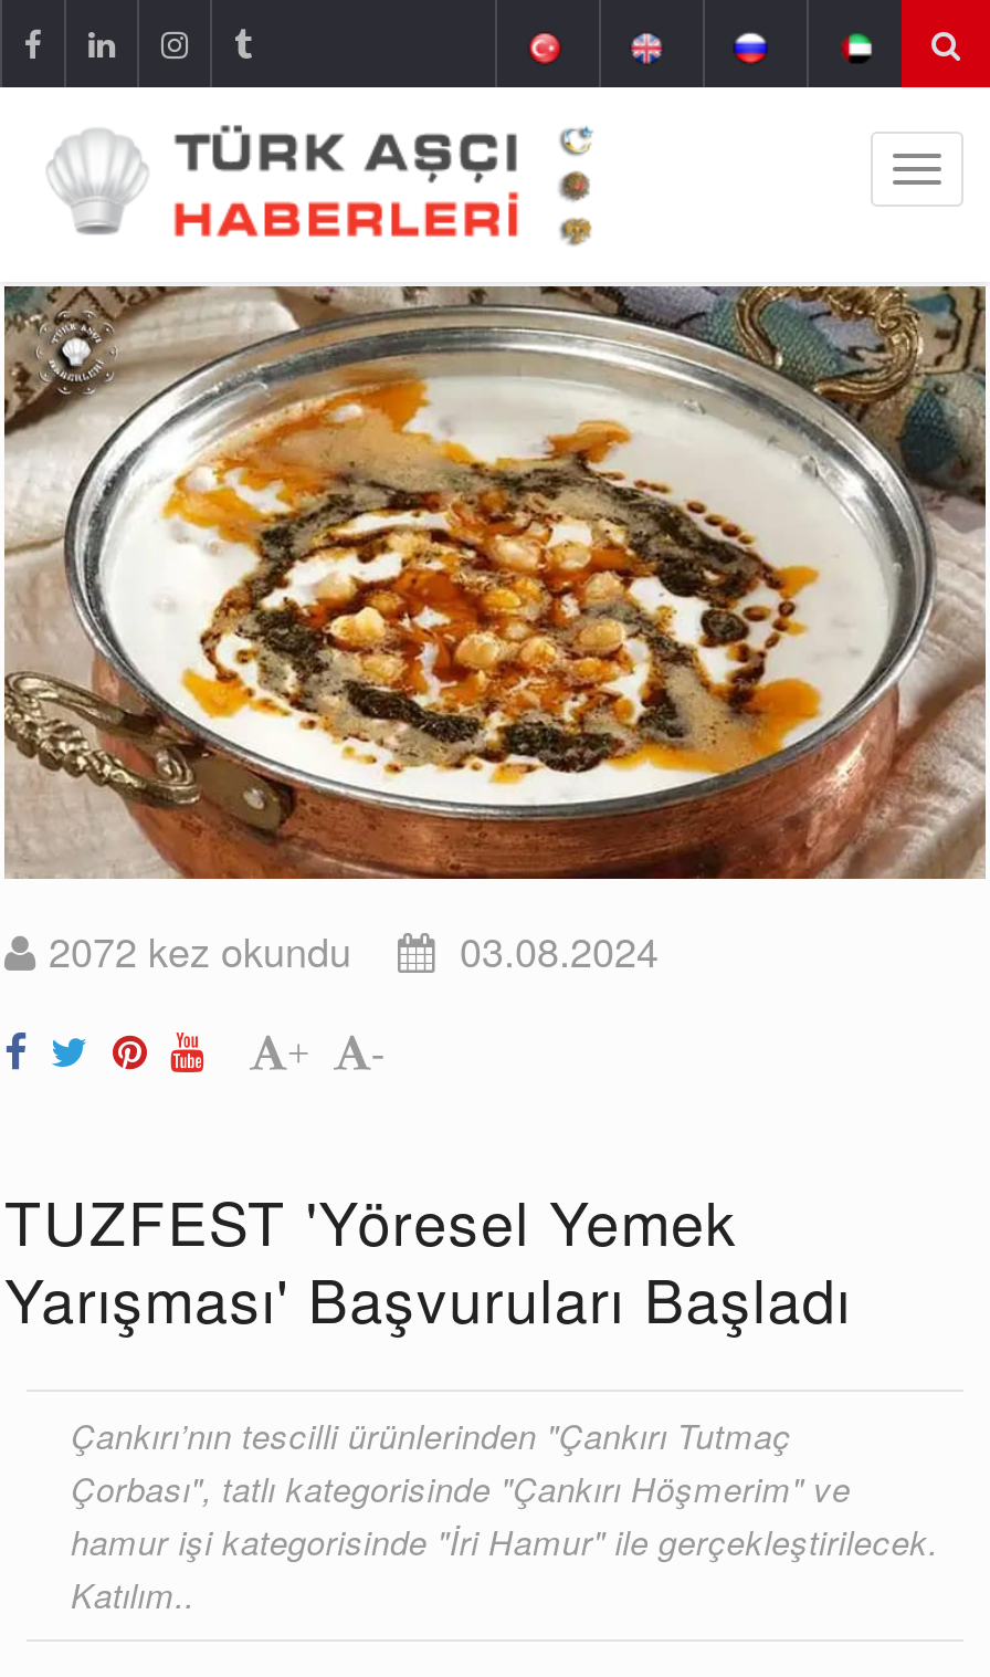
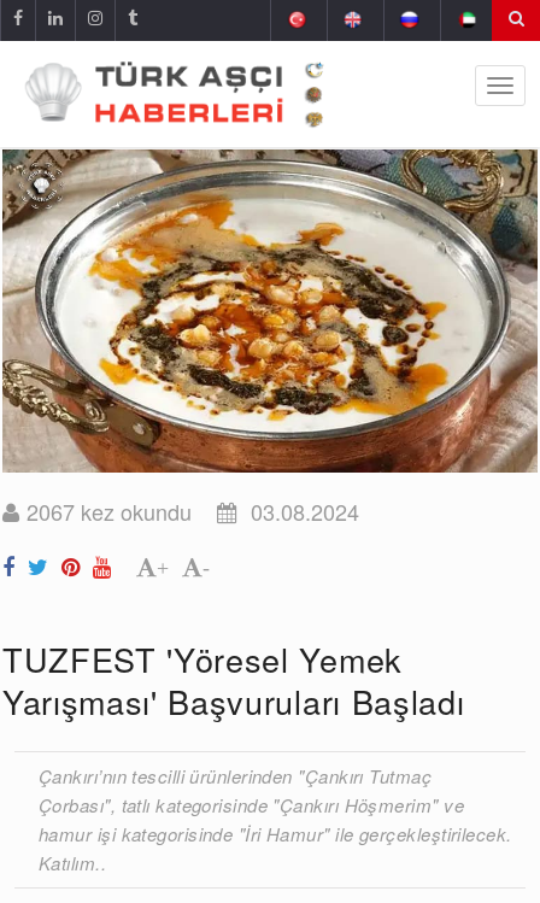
- 2072 kez okundu 03.08.2024
+ 2067 kez okundu 03.08.2024
